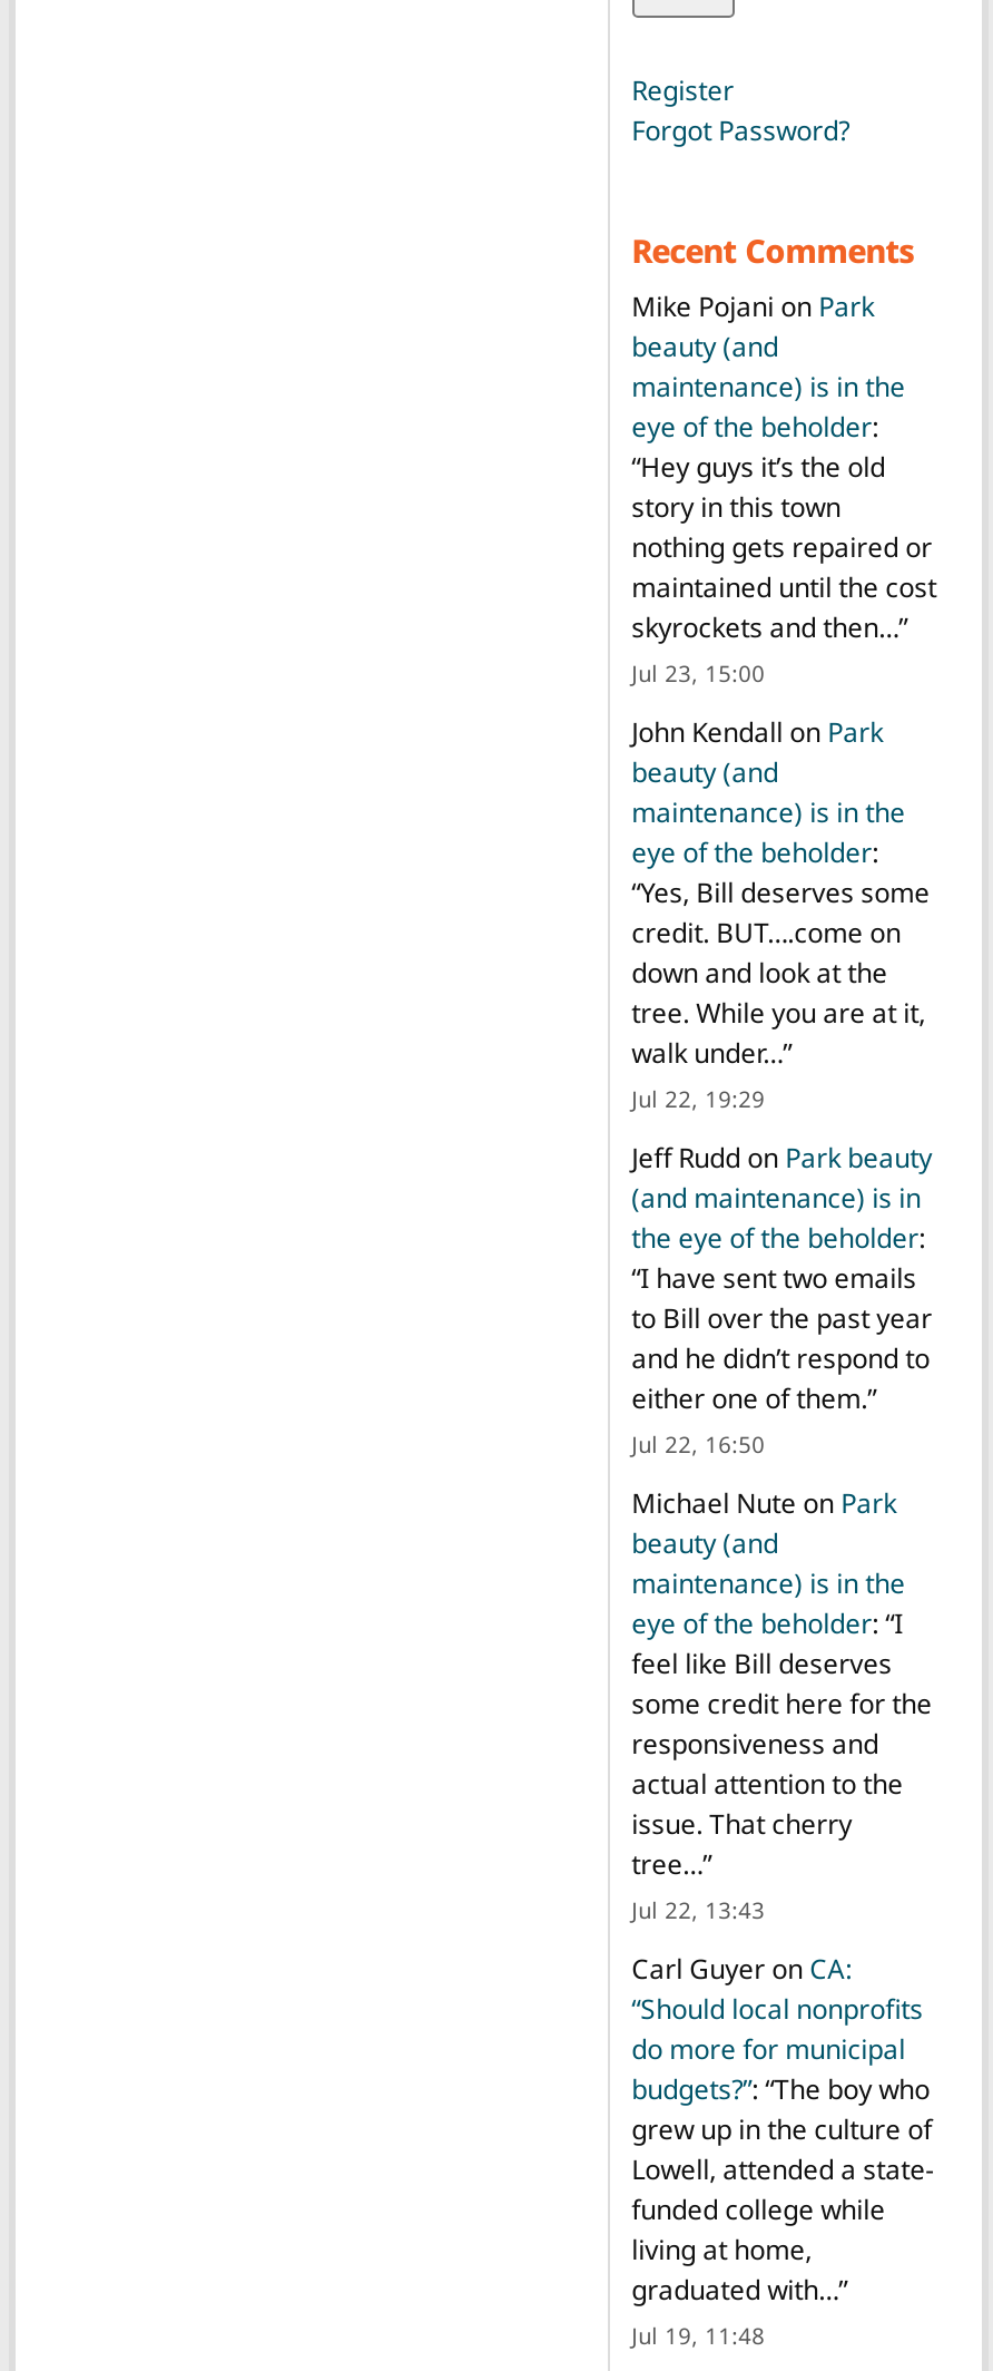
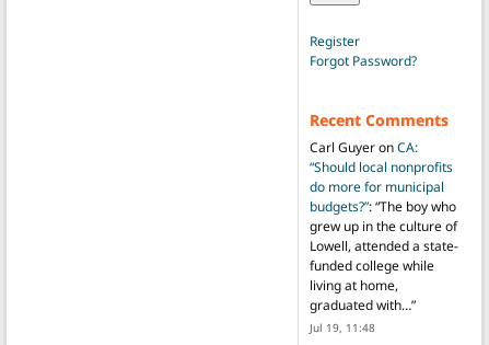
- Mike Pojani on Park
- beauty (and
- maintenance) is in the
- eye of the beholder:
- “Hey guys it’s the old
- story in this town
- nothing gets repaired or
- maintained until the cost
- skyrockets and then…”
- Jul 23, 15:00
- John Kendall on Park
- beauty (and
- maintenance) is in the
- eye of the beholder:
- “Yes, Bill deserves some
- credit. BUT….come on
- down and look at the
- tree. While you are at it,
- walk under…”
- Jul 22, 19:29
- Jeff Rudd on Park beauty
- (and maintenance) is in
- the eye of the beholder:
- “I have sent two emails
- to Bill over the past year
- and he didn’t respond to
- either one of them.”
- Jul 22, 16:50
- Michael Nute on Park
- beauty (and
- maintenance) is in the
- eye of the beholder: “I
- feel like Bill deserves
- some credit here for the
- responsiveness and
- actual attention to the
- issue. That cherry
- tree…”
- Jul 22, 13:43
